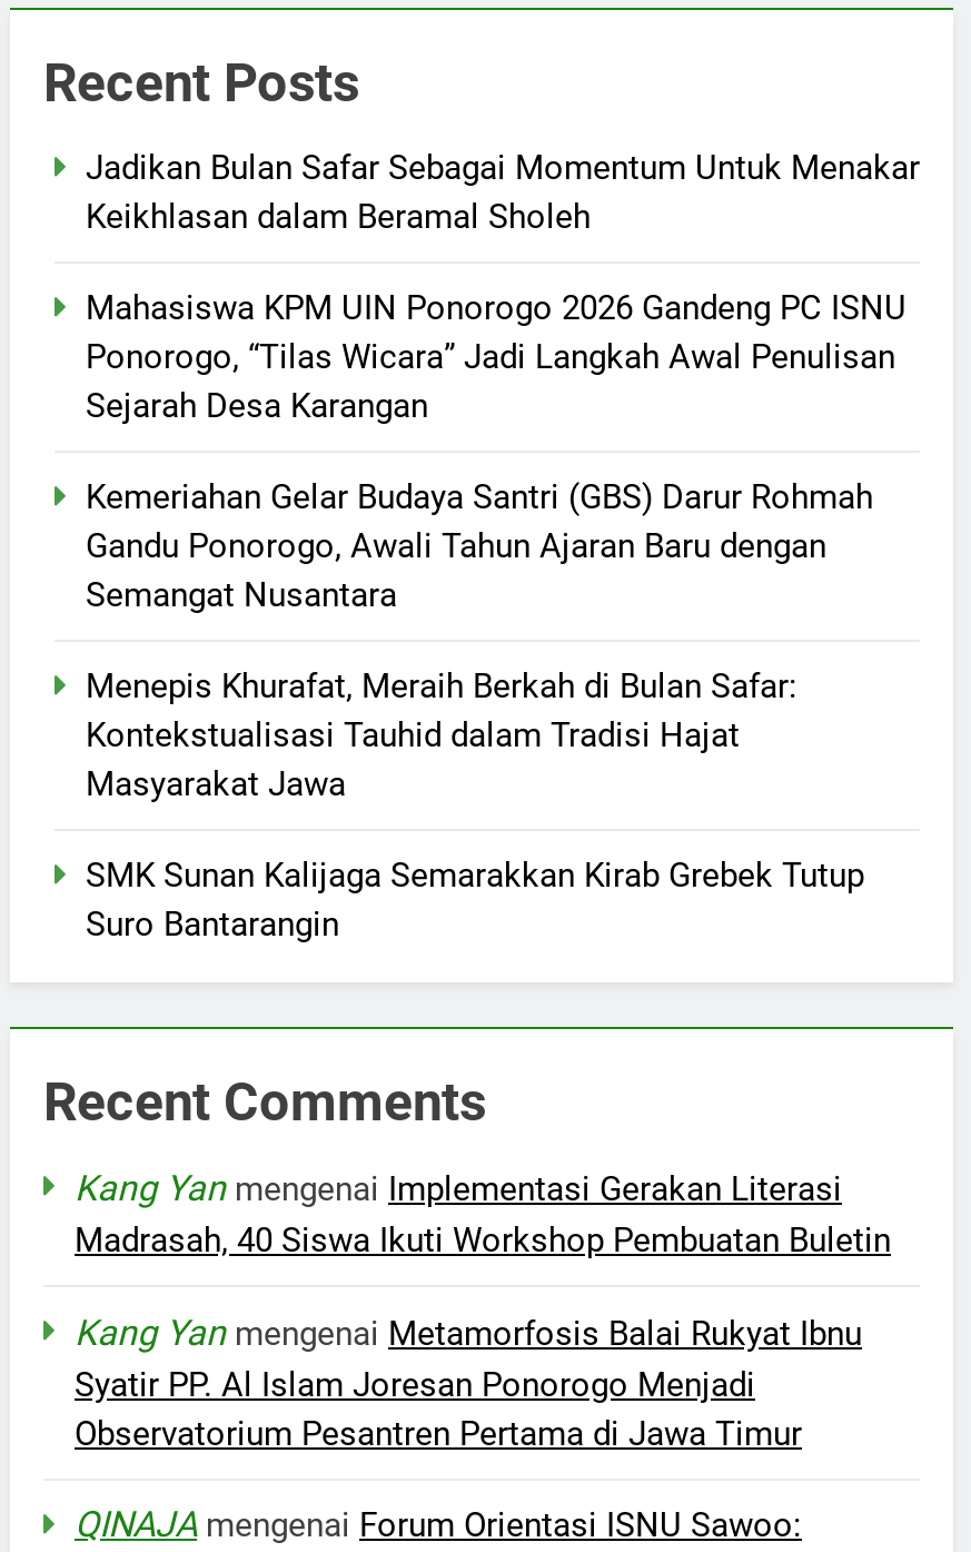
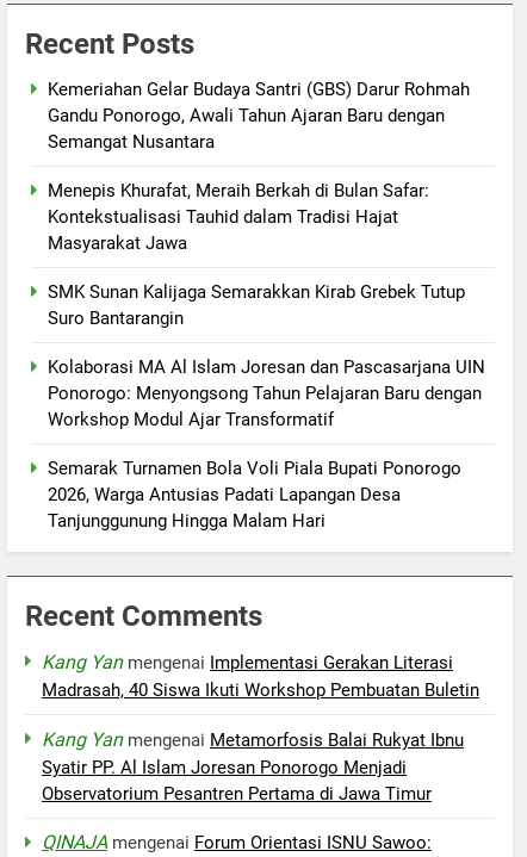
- Jadikan Bulan Safar Sebagai Momentum Untuk Menakar
- Keikhlasan dalam Beramal Sholeh
- Mahasiswa KPM UIN Ponorogo 2026 Gandeng PC ISNU
- Ponorogo, “Tilas Wicara” Jadi Langkah Awal Penulisan
- Sejarah Desa Karangan

moved up: Kemeriahan Gelar Budaya Santri (GBS) Darur Rohmah | Gandu Ponorogo, Awali Tahun Ajaran Baru dengan | Semangat Nusantara | Menepis Khurafat, Meraih Berkah di Bulan Safar: | Kontekstualisasi Tauhid dalam Tradisi Hajat | Masyarakat Jawa | SMK Sunan Kalijaga Semarakkan Kirab Grebek Tutup | Suro Bantarangin

+ Kolaborasi MA Al Islam Joresan dan Pascasarjana UIN
+ Ponorogo: Menyongsong Tahun Pelajaran Baru dengan
+ Workshop Modul Ajar Transformatif
+ Semarak Turnamen Bola Voli Piala Bupati Ponorogo
+ 2026, Warga Antusias Padati Lapangan Desa
+ Tanjunggunung Hingga Malam Hari
